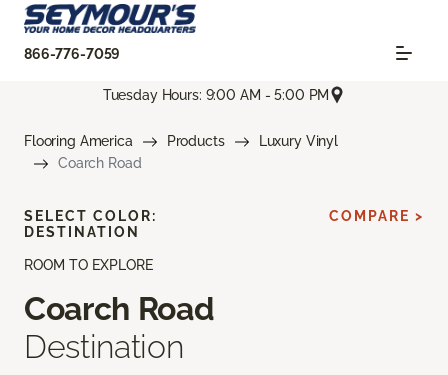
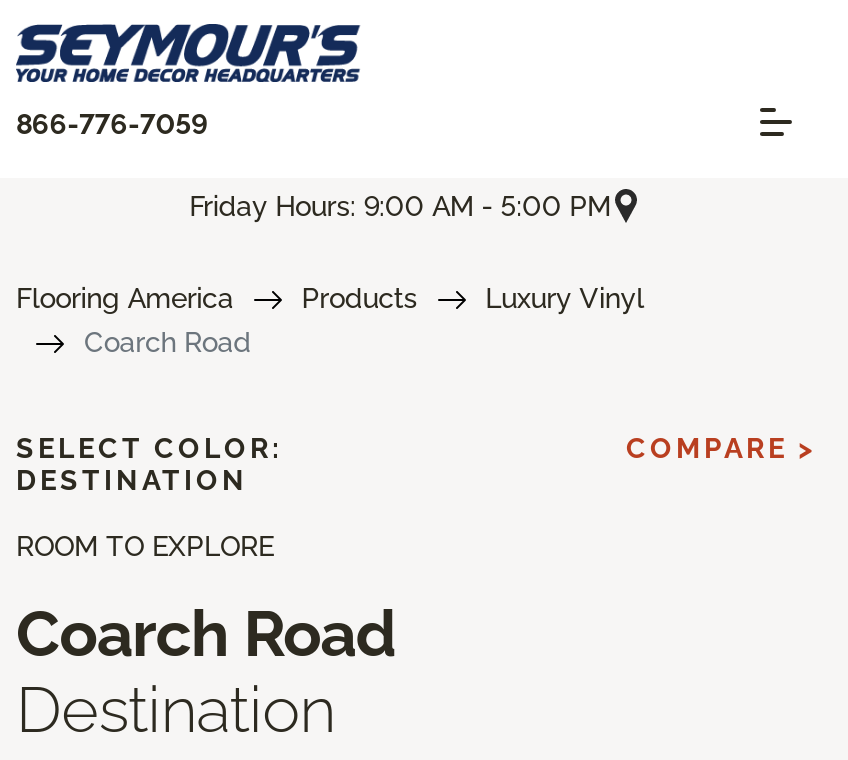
- Tuesday Hours: 9:00 AM - 5:00 PM
+ Friday Hours: 9:00 AM - 5:00 PM
